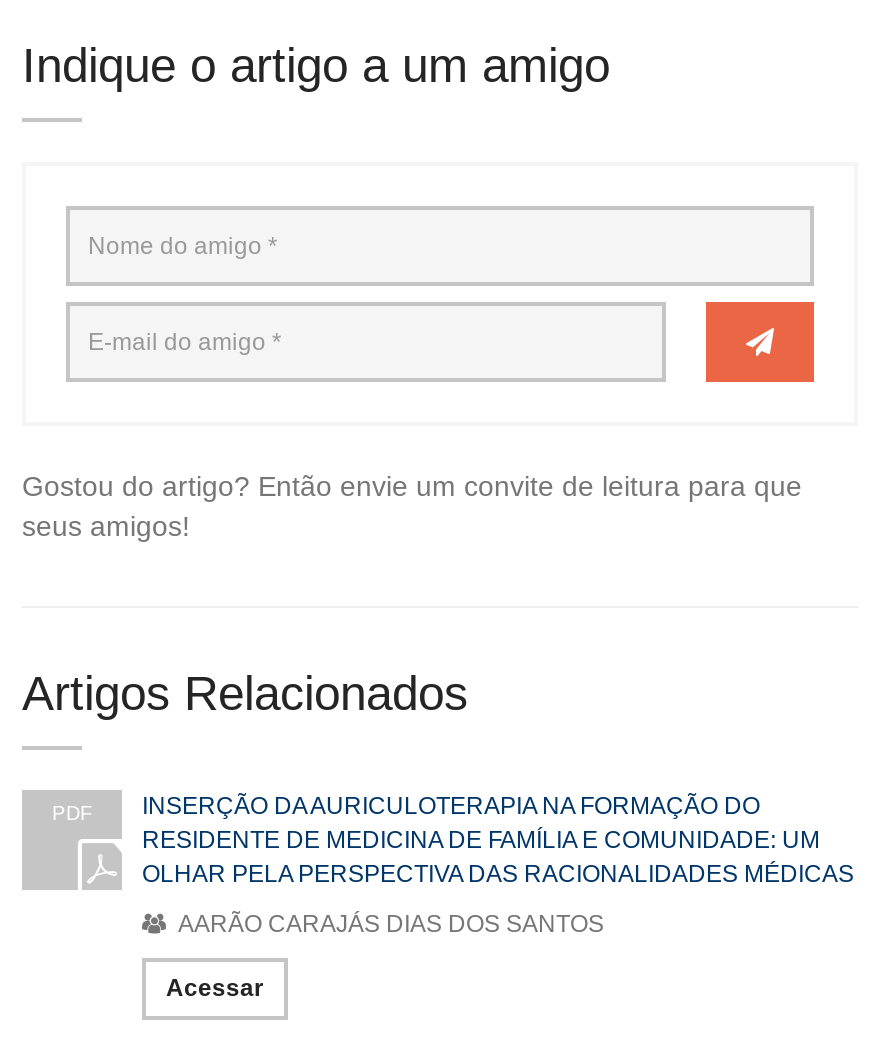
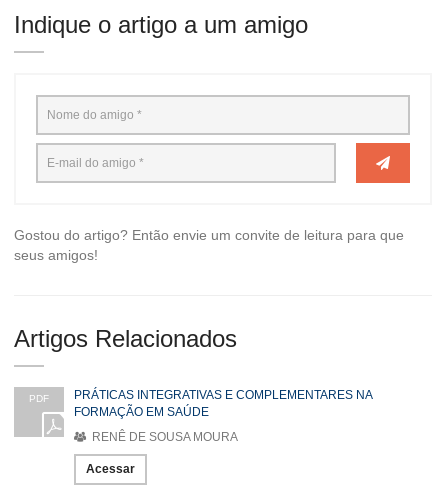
- INSERÇÃO DA AURICULOTERAPIA NA FORMAÇÃO DO
- RESIDENTE DE MEDICINA DE FAMÍLIA E COMUNIDADE: UM
- OLHAR PELA PERSPECTIVA DAS RACIONALIDADES MÉDICAS
+ PRÁTICAS INTEGRATIVAS E COMPLEMENTARES NA
+ FORMAÇÃO EM SAÚDE

- AARÃO CARAJÁS DIAS DOS SANTOS
+ RENÊ DE SOUSA MOURA
